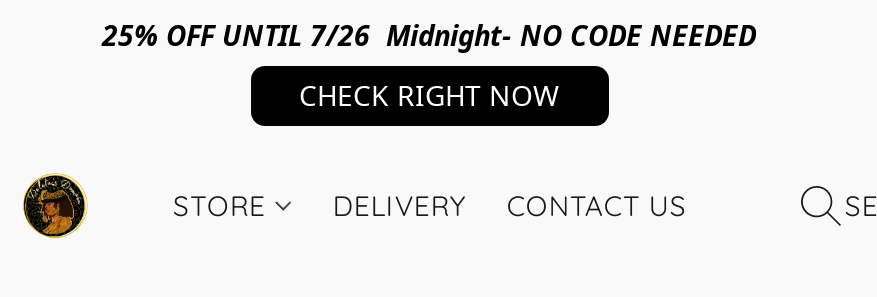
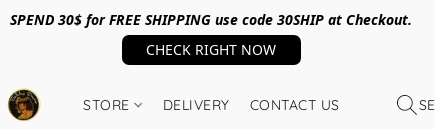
- 25% OFF UNTIL 7/26 Midnight- NO CODE NEEDED
+ SPEND 30$ for FREE SHIPPING use code 30SHIP at Checkout.
